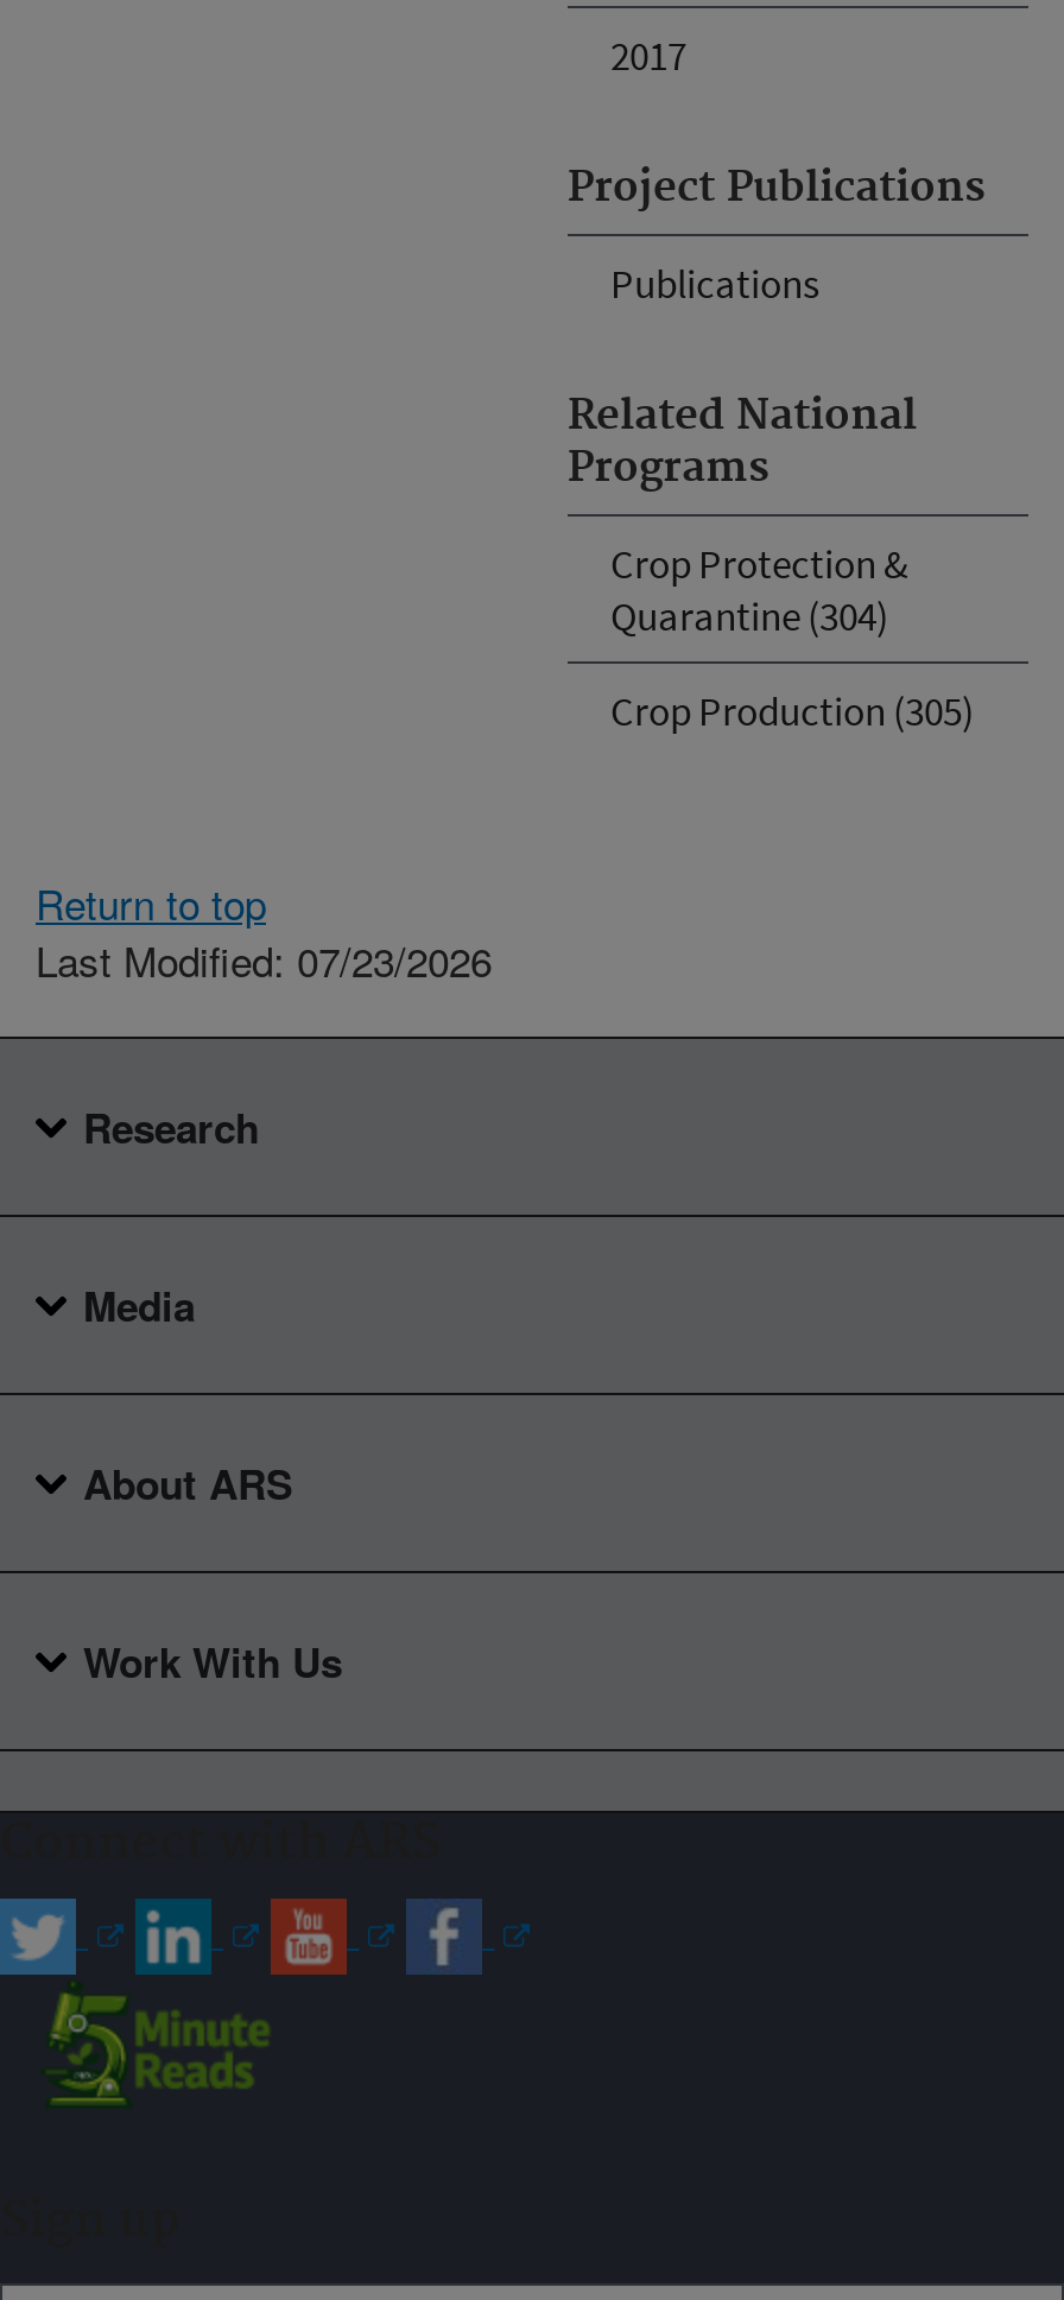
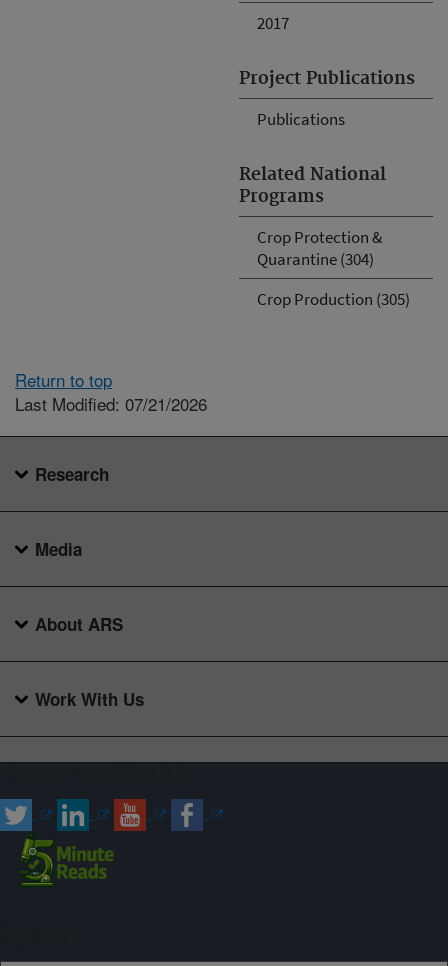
- Last Modified: 07/23/2026
+ Last Modified: 07/21/2026
